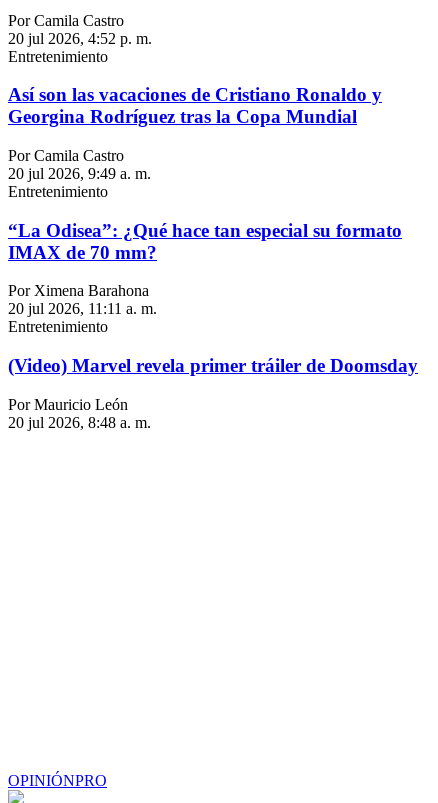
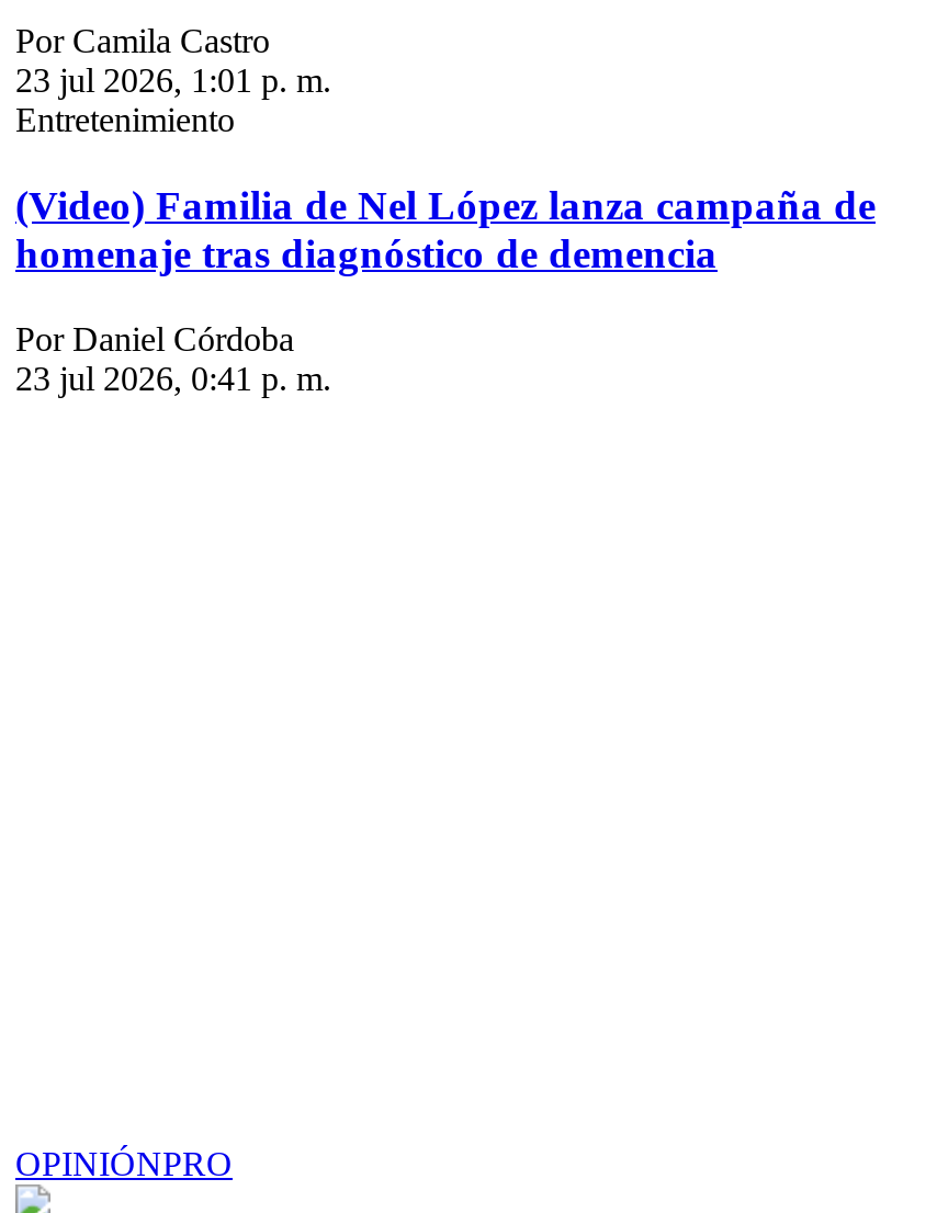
- 20 jul 2026, 4:52 p. m.
+ 23 jul 2026, 1:01 p. m.

- Así son las vacaciones de Cristiano Ronaldo y
- Georgina Rodríguez tras la Copa Mundial
- Por Camila Castro
- 20 jul 2026, 9:49 a. m.
- Entretenimiento
- “La Odisea”: ¿Qué hace tan especial su formato
- IMAX de 70 mm?
- Por Ximena Barahona
- 20 jul 2026, 11:11 a. m.
- Entretenimiento
- (Video) Marvel revela primer tráiler de Doomsday
- Por Mauricio León
- 20 jul 2026, 8:48 a. m.
+ (Video) Familia de Nel López lanza campaña de
+ homenaje tras diagnóstico de demencia
+ Por Daniel Córdoba
+ 23 jul 2026, 0:41 p. m.
